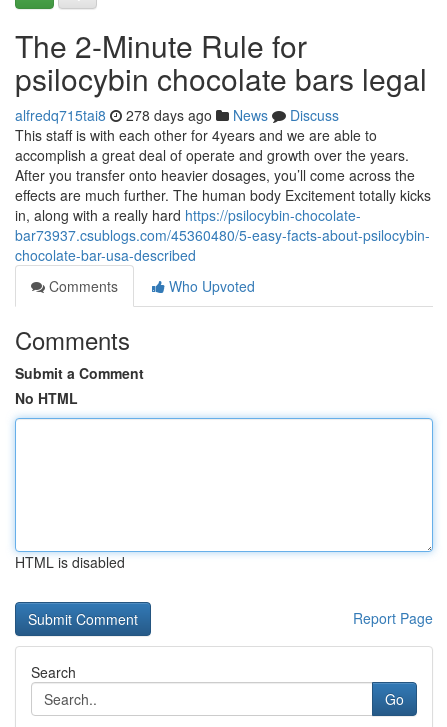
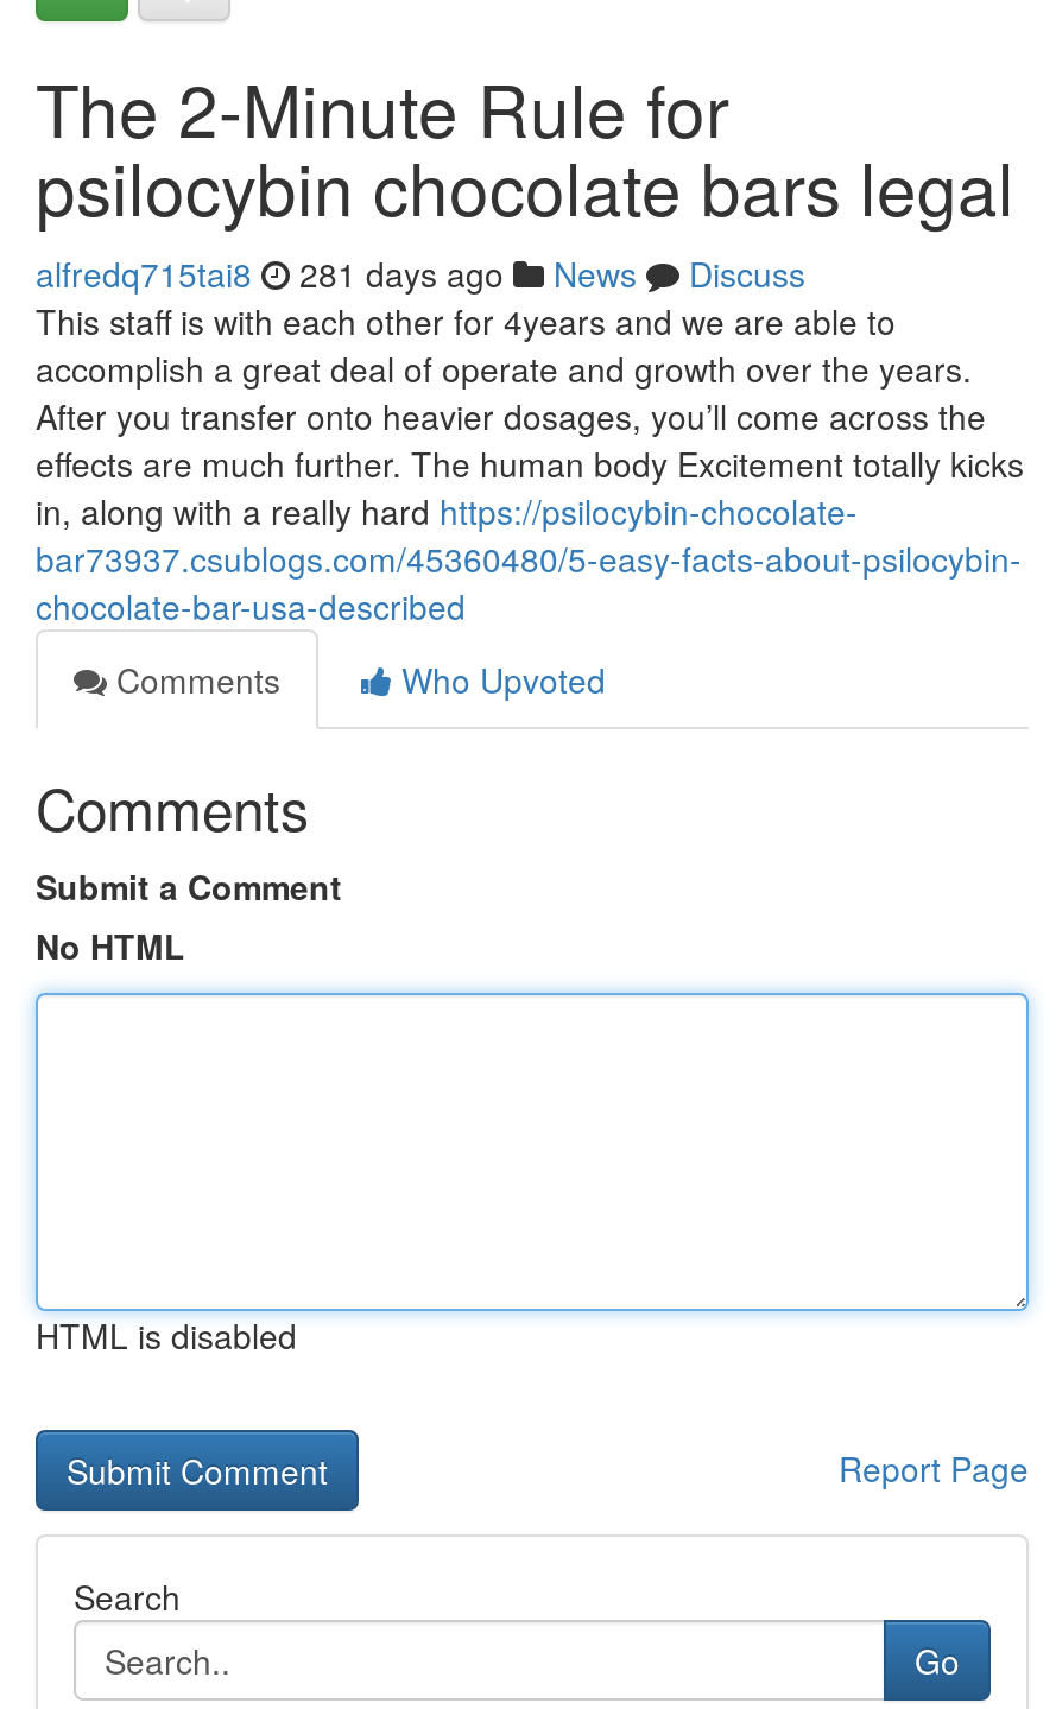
- alfredq715tai8 278 days ago News Discuss
+ alfredq715tai8 281 days ago News Discuss
